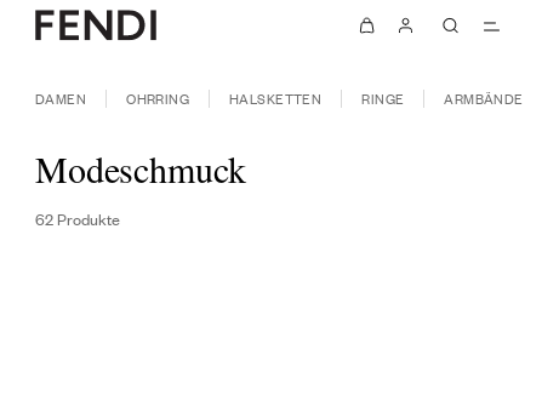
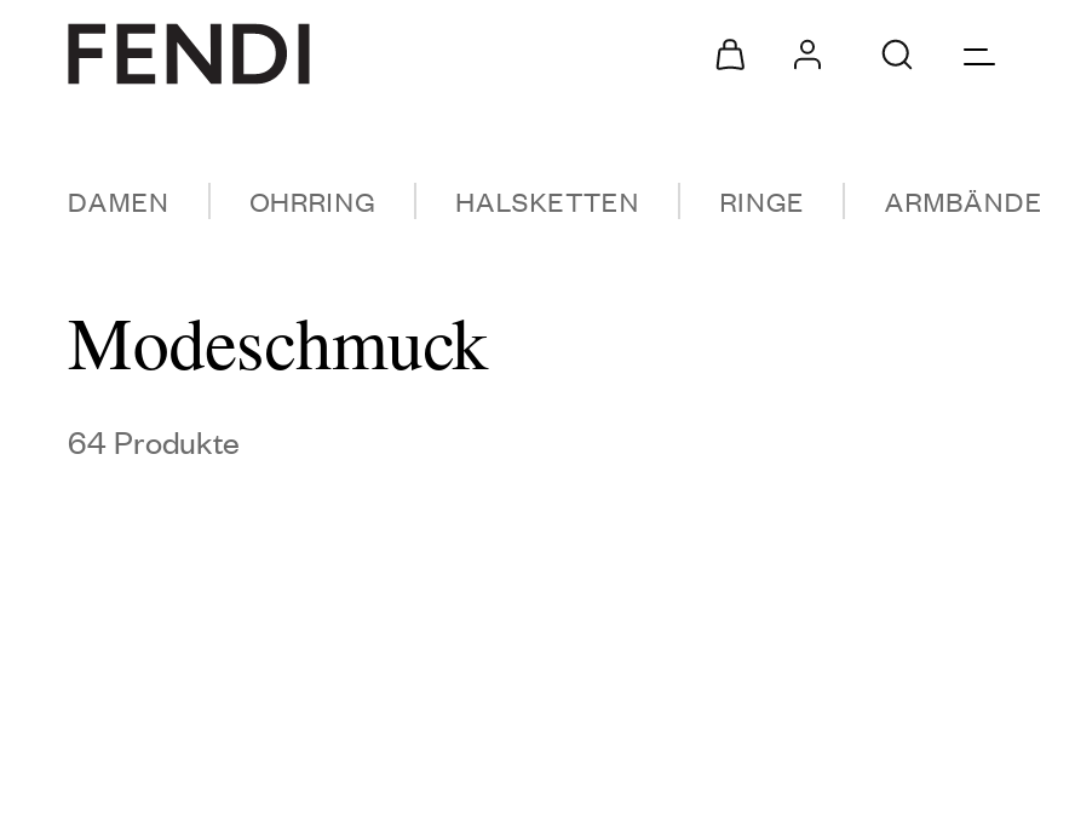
- 62 Produkte
+ 64 Produkte
